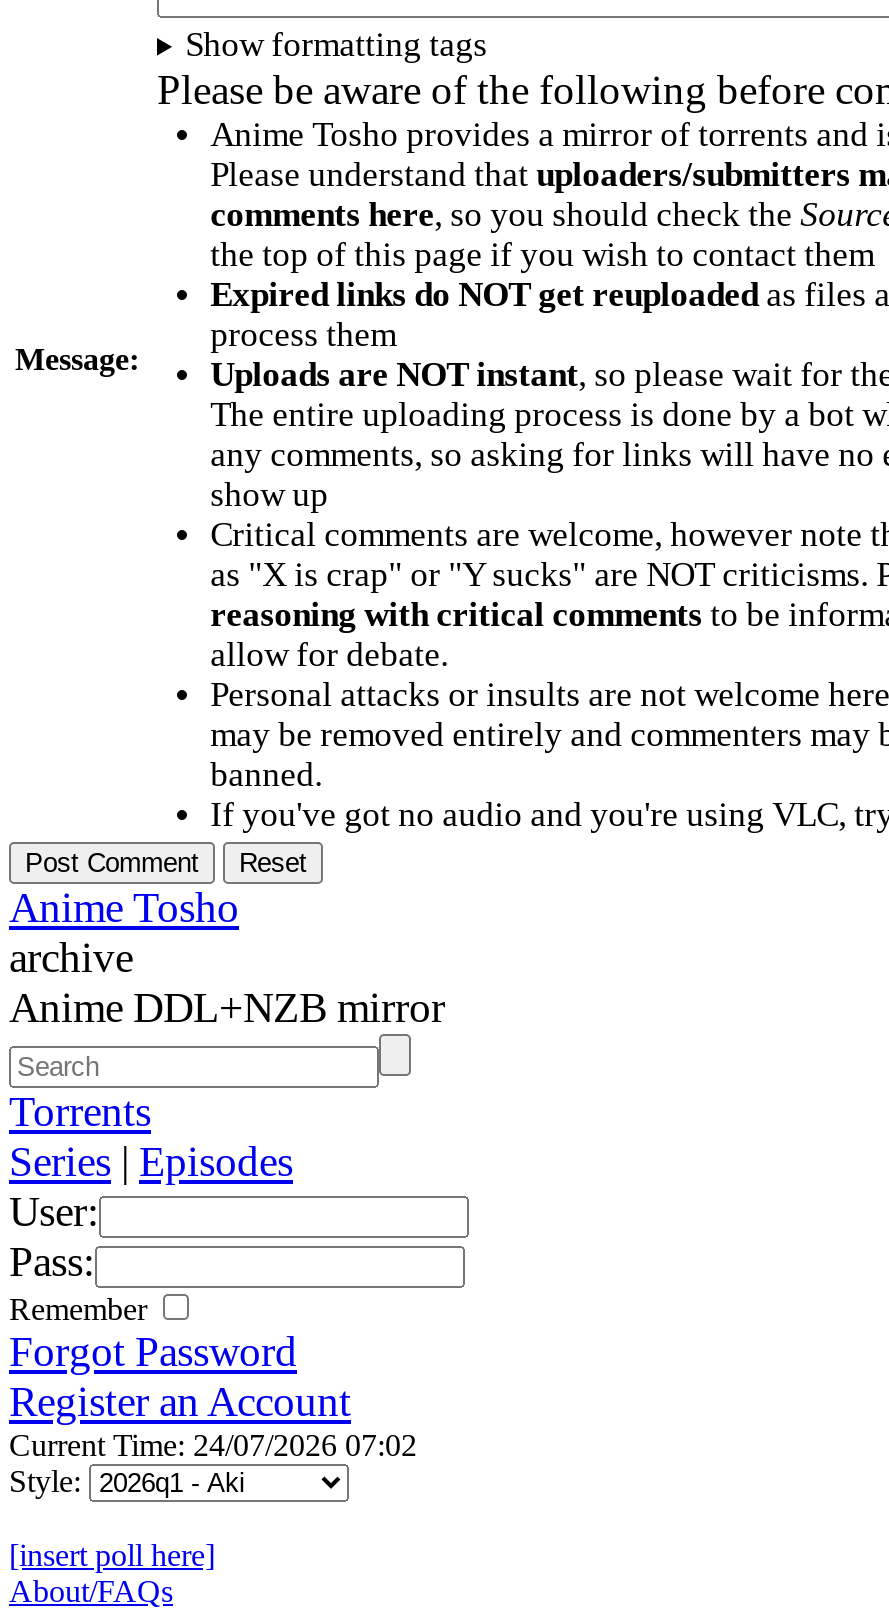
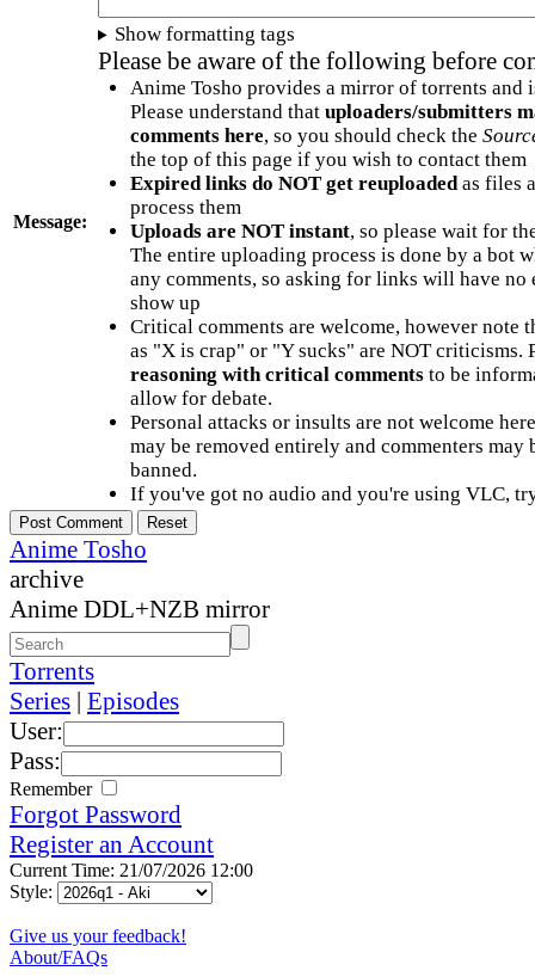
- Current Time: 24/07/2026 07:02
+ Current Time: 21/07/2026 12:00

- [insert poll here]
+ Give us your feedback!
